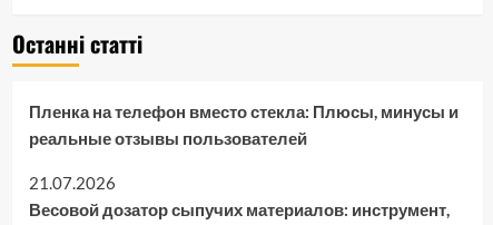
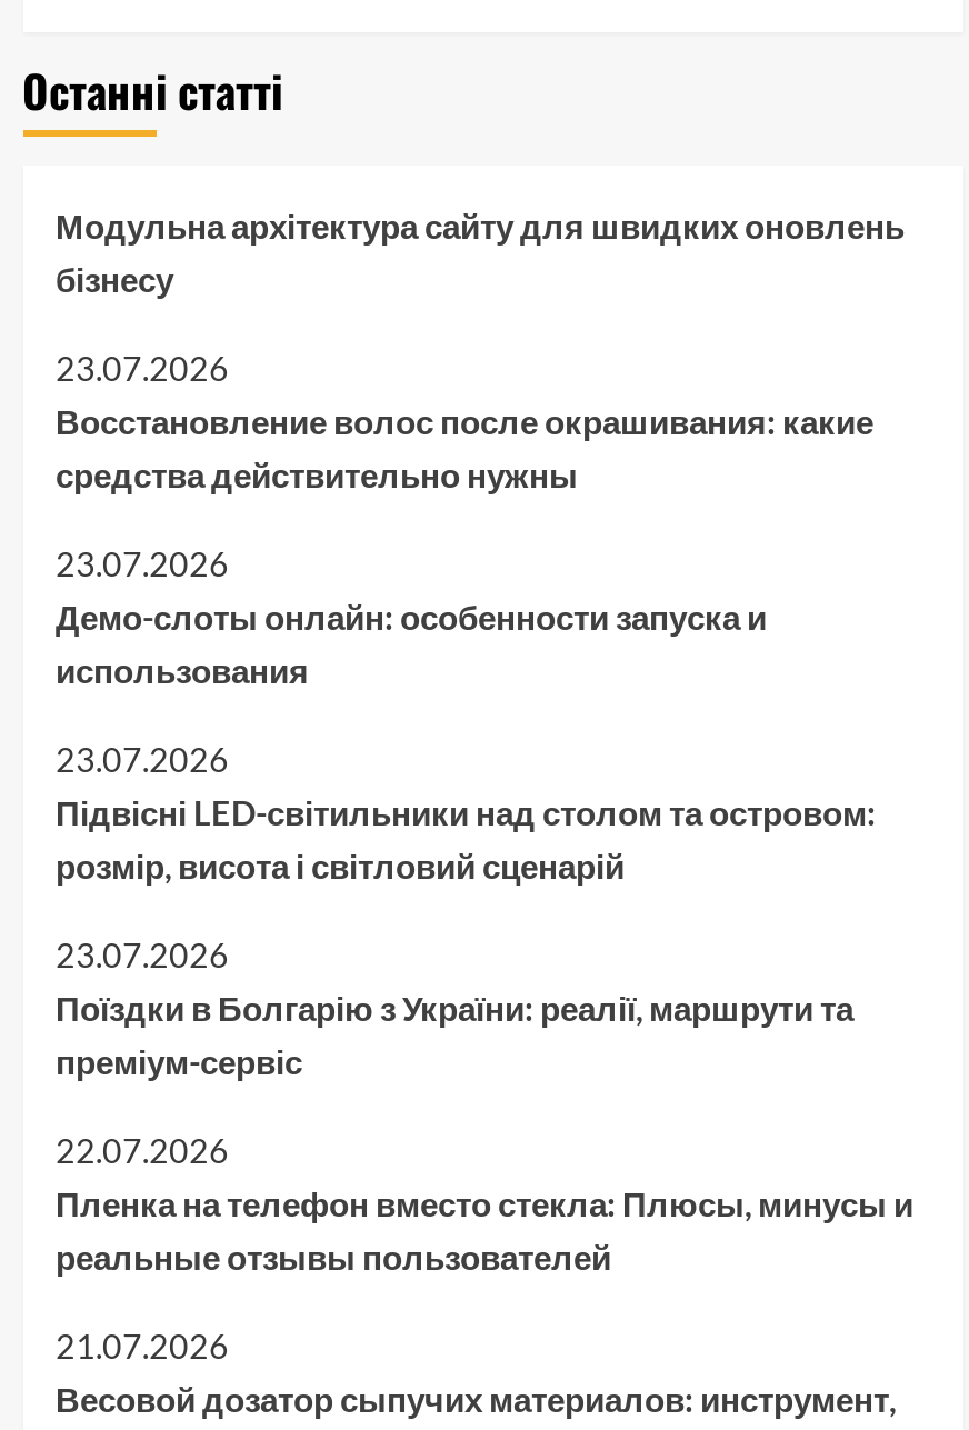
+ Модульна архітектура сайту для швидких оновлень
+ бізнесу
+ 23.07.2026
+ Восстановление волос после окрашивания: какие
+ средства действительно нужны
+ 23.07.2026
+ Демо-слоты онлайн: особенности запуска и
+ использования
+ 23.07.2026
+ Підвісні LED-світильники над столом та островом:
+ розмір, висота і світловий сценарій
+ 23.07.2026
+ Поїздки в Болгарію з України: реалії, маршрути та
+ преміум-сервіс
+ 22.07.2026
